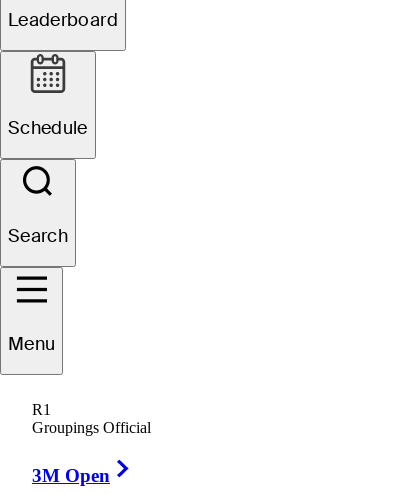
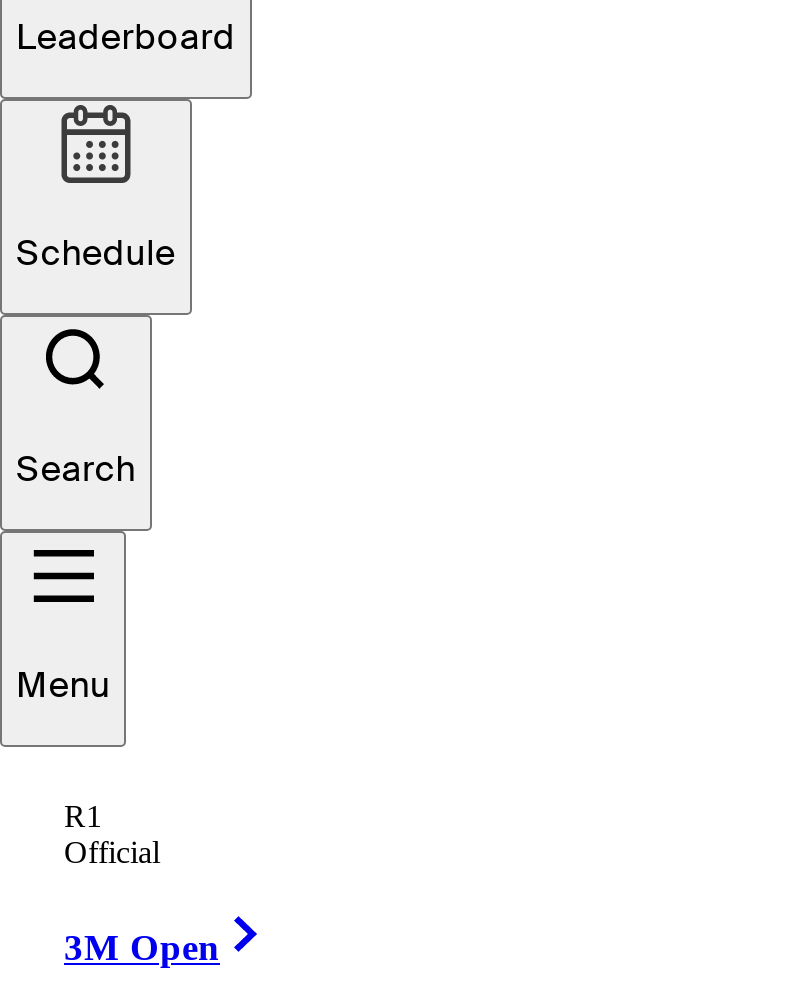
- Groupings Official
+ Official
